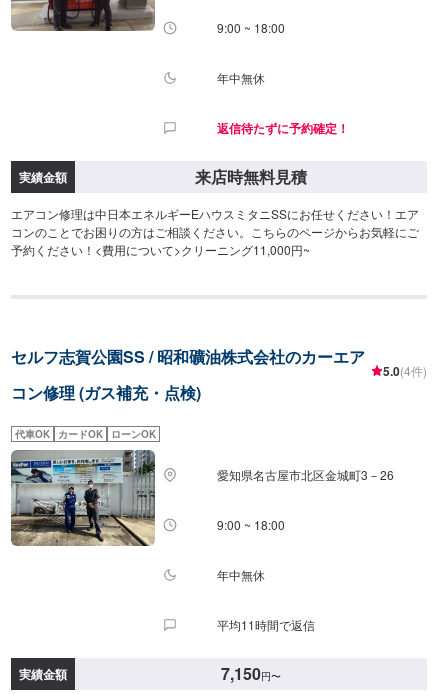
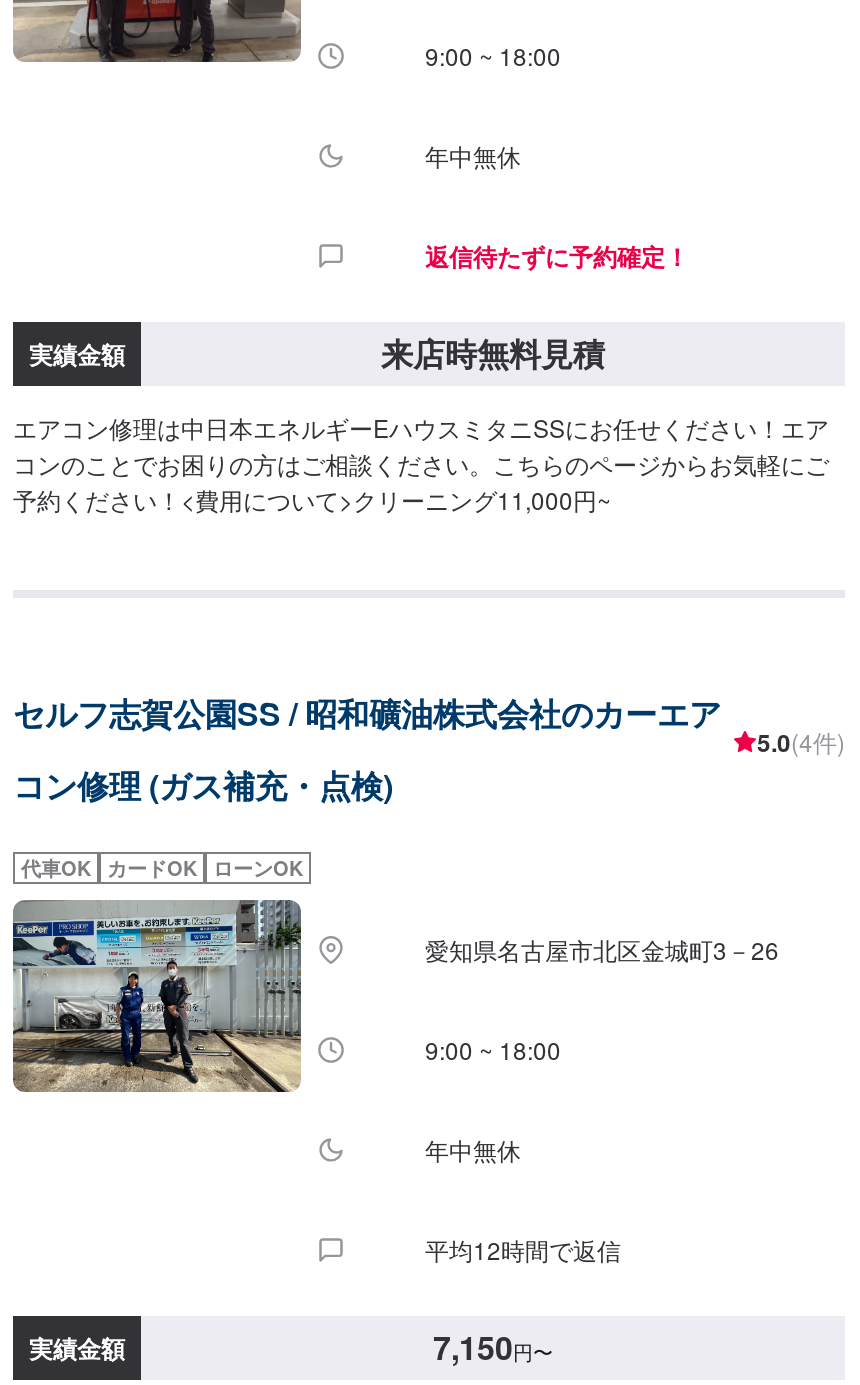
- 平均11時間で返信
+ 平均12時間で返信
